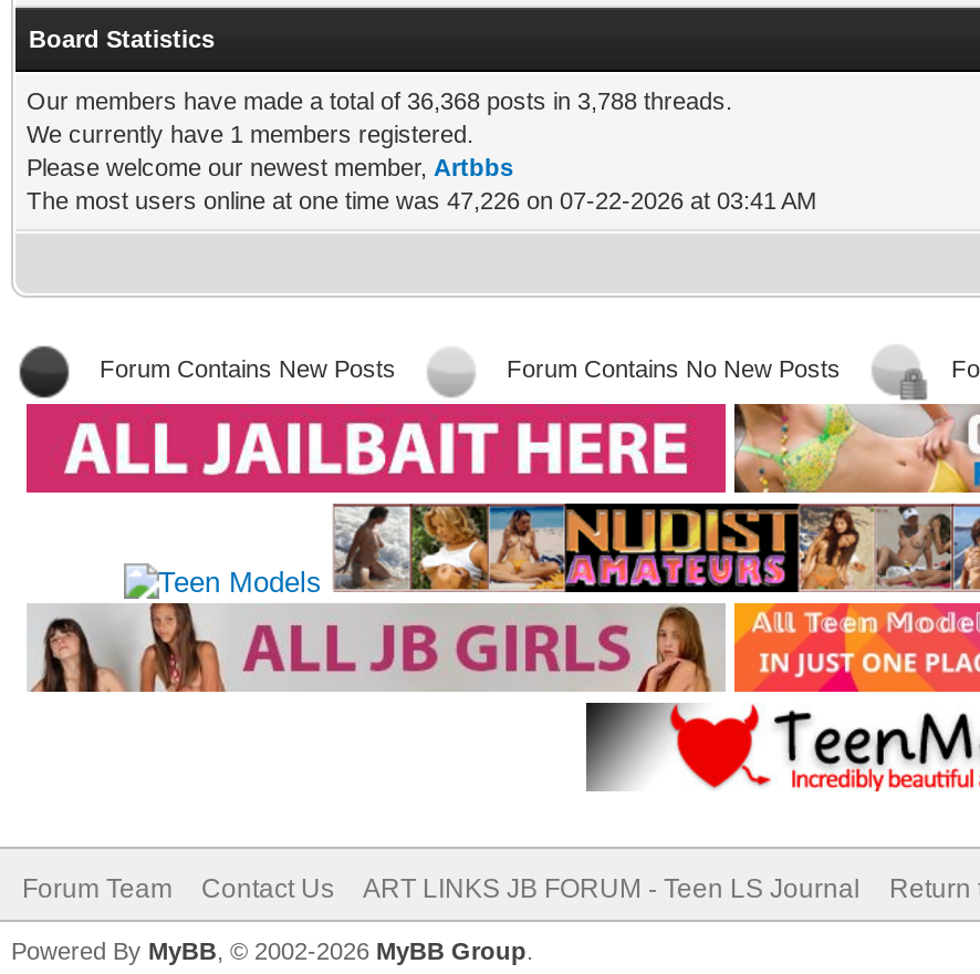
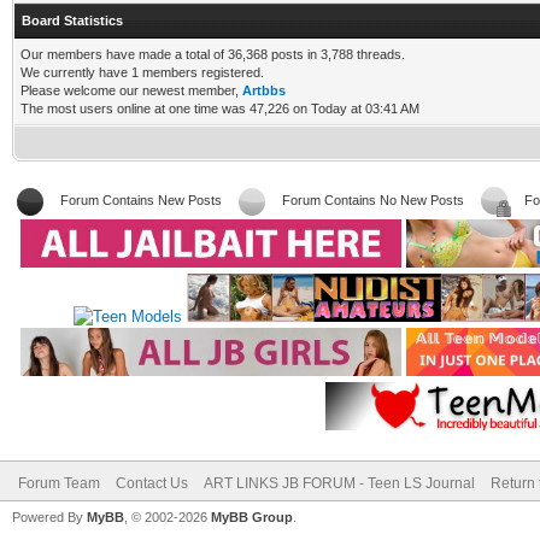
- The most users online at one time was 47,226 on 07-22-2026 at 03:41 AM
+ The most users online at one time was 47,226 on Today at 03:41 AM
